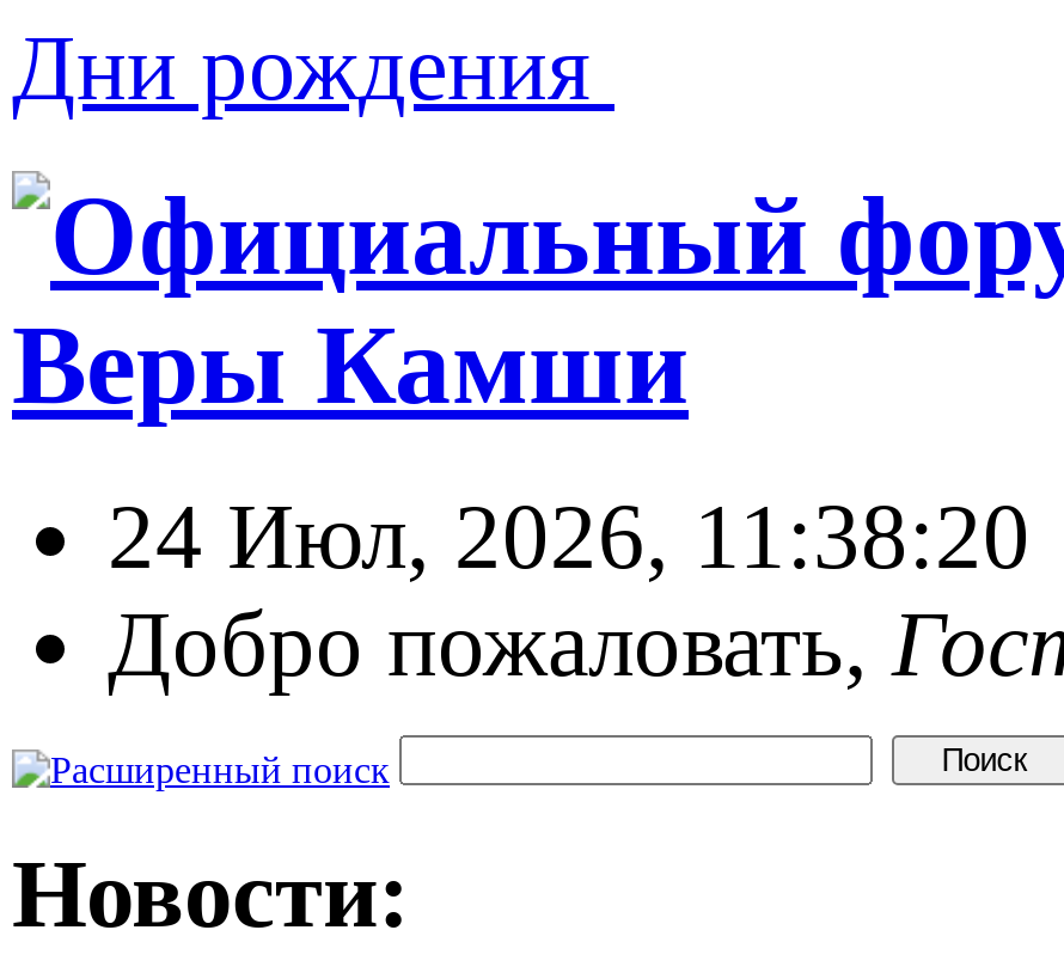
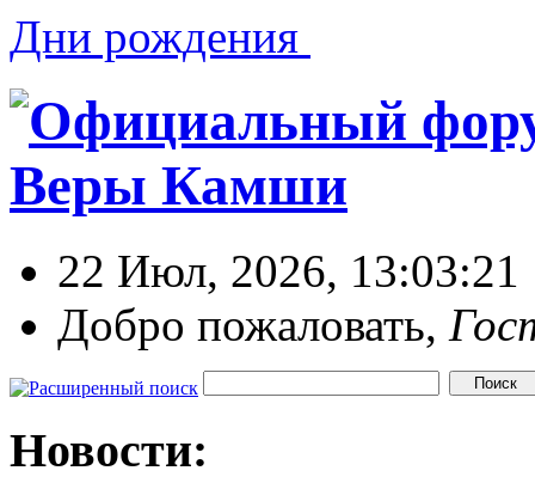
- 24 Июл, 2026, 11:38:20
+ 22 Июл, 2026, 13:03:21
